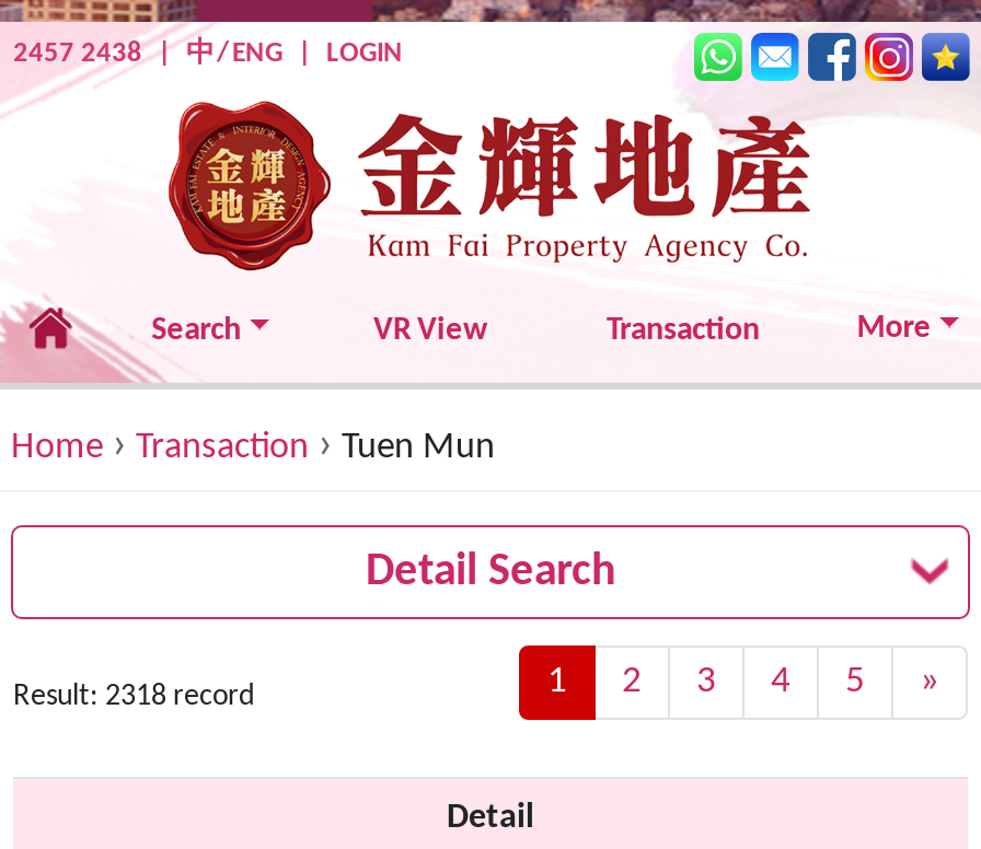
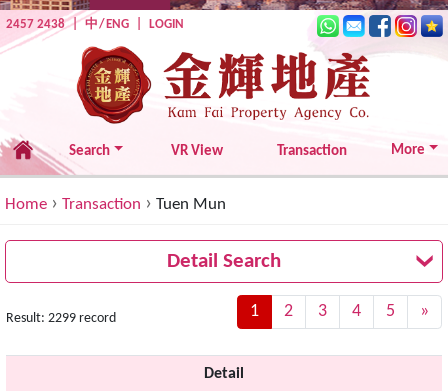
- Result: 2318 record
+ Result: 2299 record
